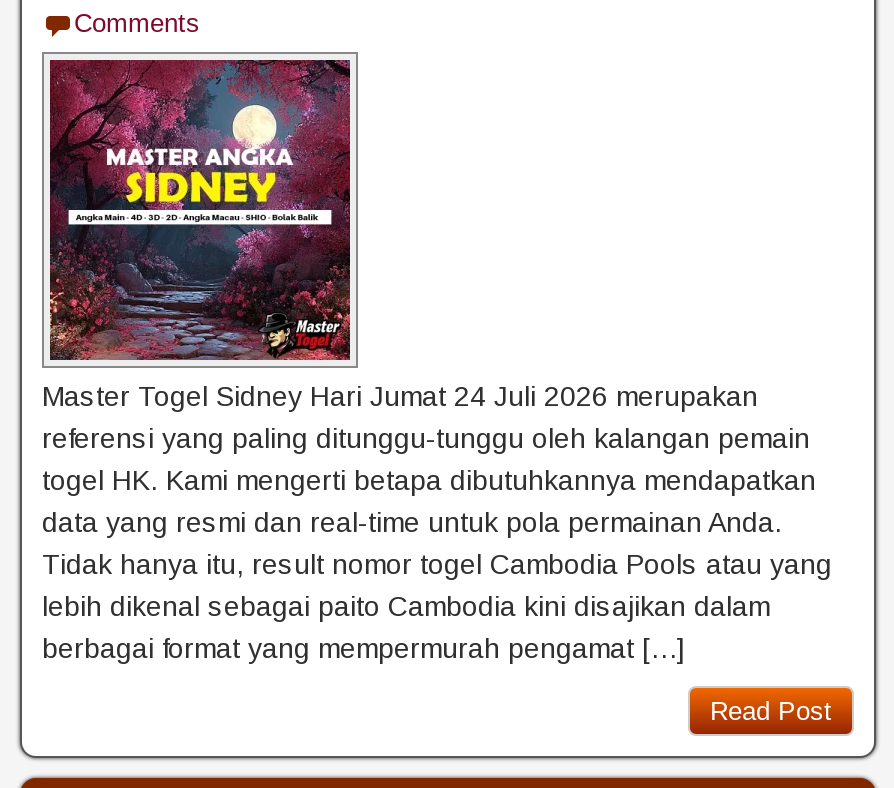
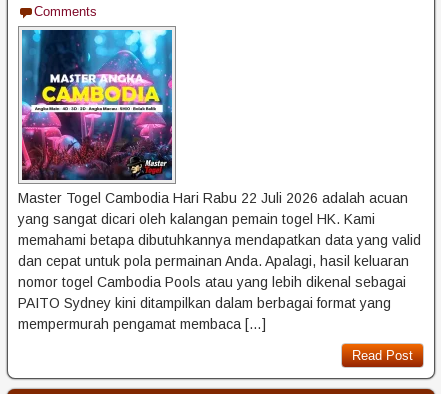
- [image]
- Master Togel Sidney Hari Jumat 24 Juli 2026 merupakan
- referensi yang paling ditunggu-tunggu oleh kalangan pemain
- togel HK. Kami mengerti betapa dibutuhkannya mendapatkan
- data yang resmi dan real-time untuk pola permainan Anda.
- Tidak hanya itu, result nomor togel Cambodia Pools atau yang
- lebih dikenal sebagai paito Cambodia kini disajikan dalam
- berbagai format yang mempermurah pengamat […]
+ [image]
+ Master Togel Cambodia Hari Rabu 22 Juli 2026 adalah acuan
+ yang sangat dicari oleh kalangan pemain togel HK. Kami
+ memahami betapa dibutuhkannya mendapatkan data yang valid
+ dan cepat untuk pola permainan Anda. Apalagi, hasil keluaran
+ nomor togel Cambodia Pools atau yang lebih dikenal sebagai
+ PAITO Sydney kini ditampilkan dalam berbagai format yang
+ mempermurah pengamat membaca […]
